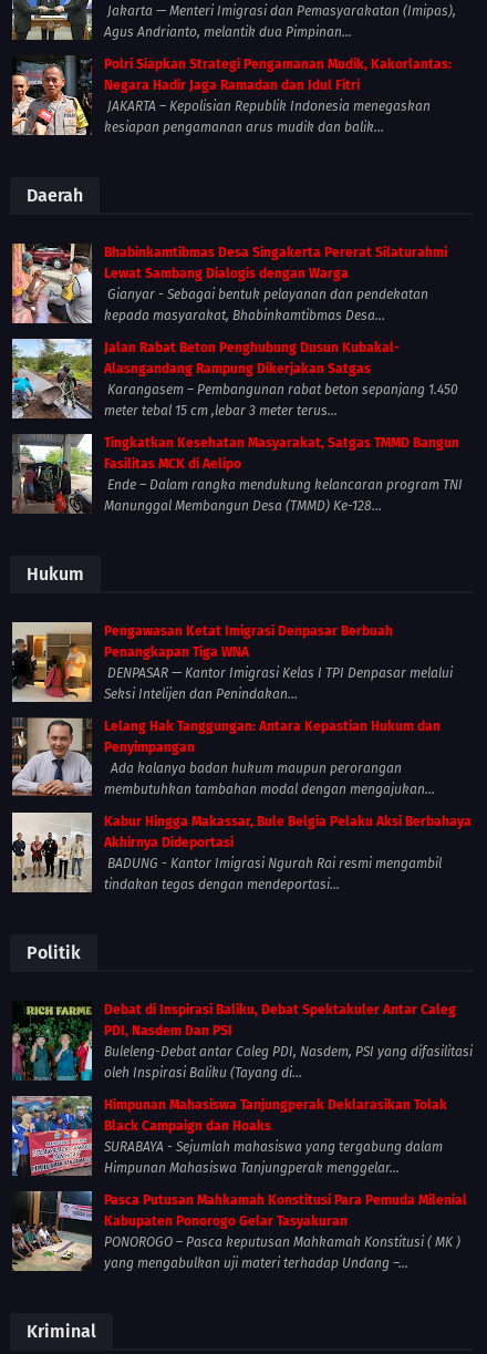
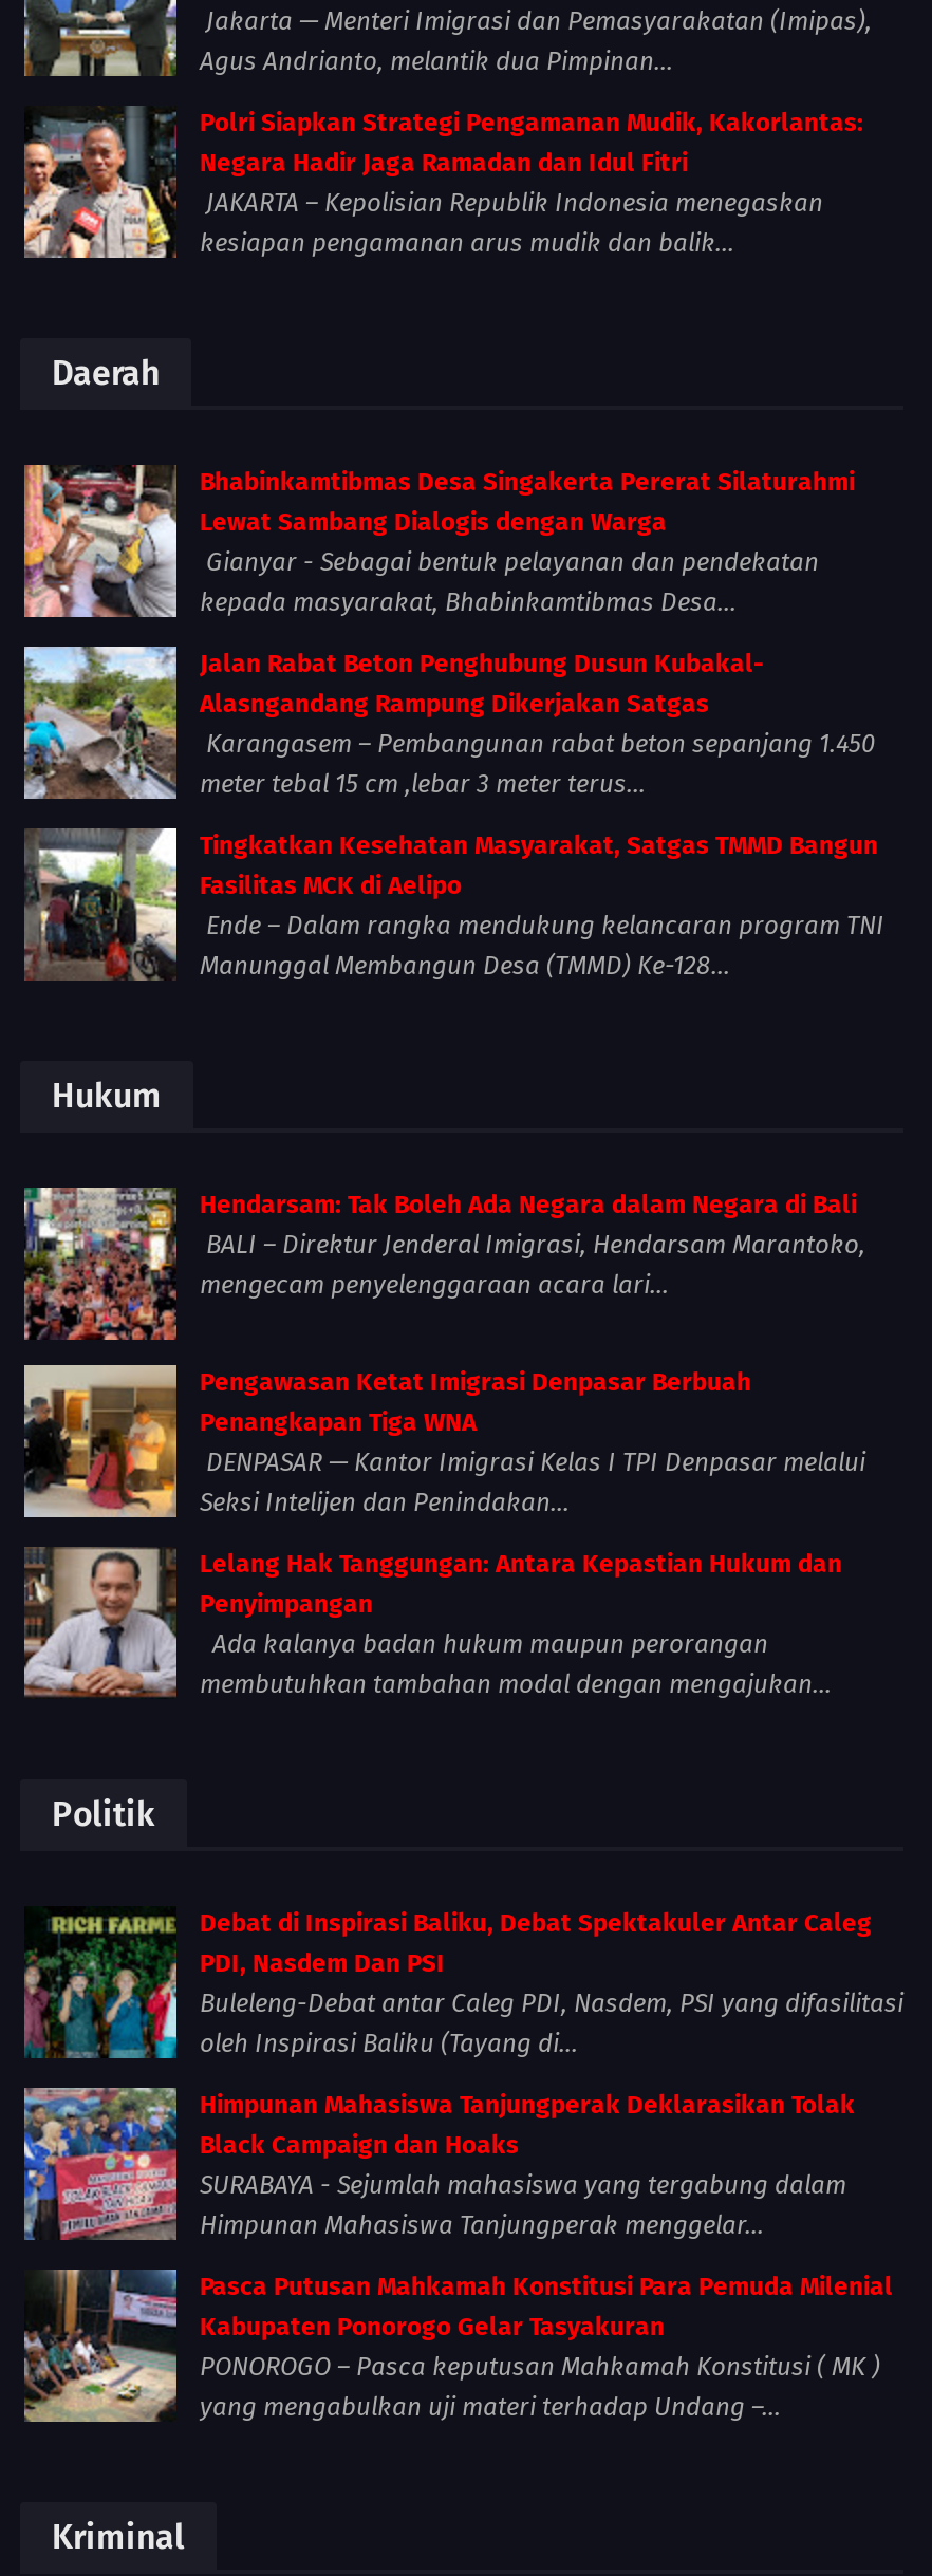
+ [image]
+ Hendarsam: Tak Boleh Ada Negara dalam Negara di Bali
+ BALI – Direktur Jenderal Imigrasi, Hendarsam Marantoko,
+ mengecam penyelenggaraan acara lari...

moved down: [image] | Pengawasan Ketat Imigrasi Denpasar Berbuah | Penangkapan Tiga WNA | ... | Ada kalanya badan hukum maupun perorangan | membutuhkan tambahan modal dengan mengajukan...

- [image]
- Kabur Hingga Makassar, Bule Belgia Pelaku Aksi Berbahaya
- Akhirnya Dideportasi
- BADUNG - Kantor Imigrasi Ngurah Rai resmi mengambil
- tindakan tegas dengan mendeportasi...
